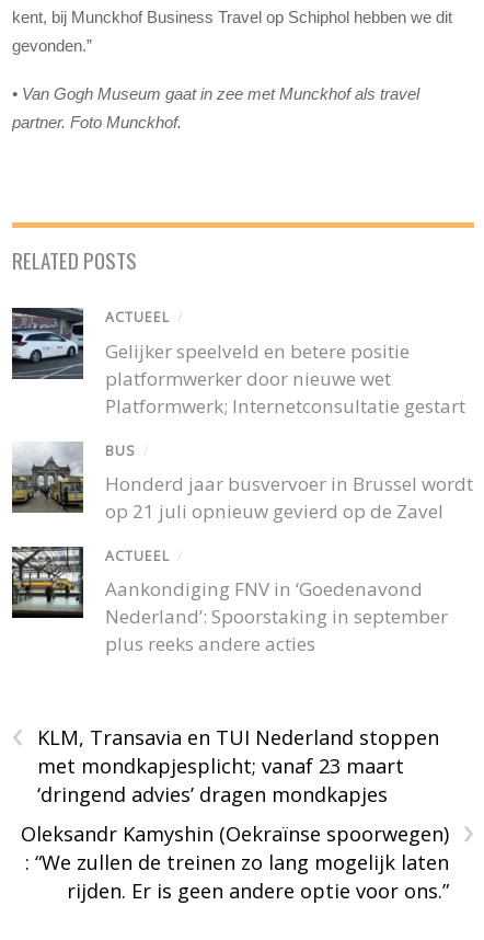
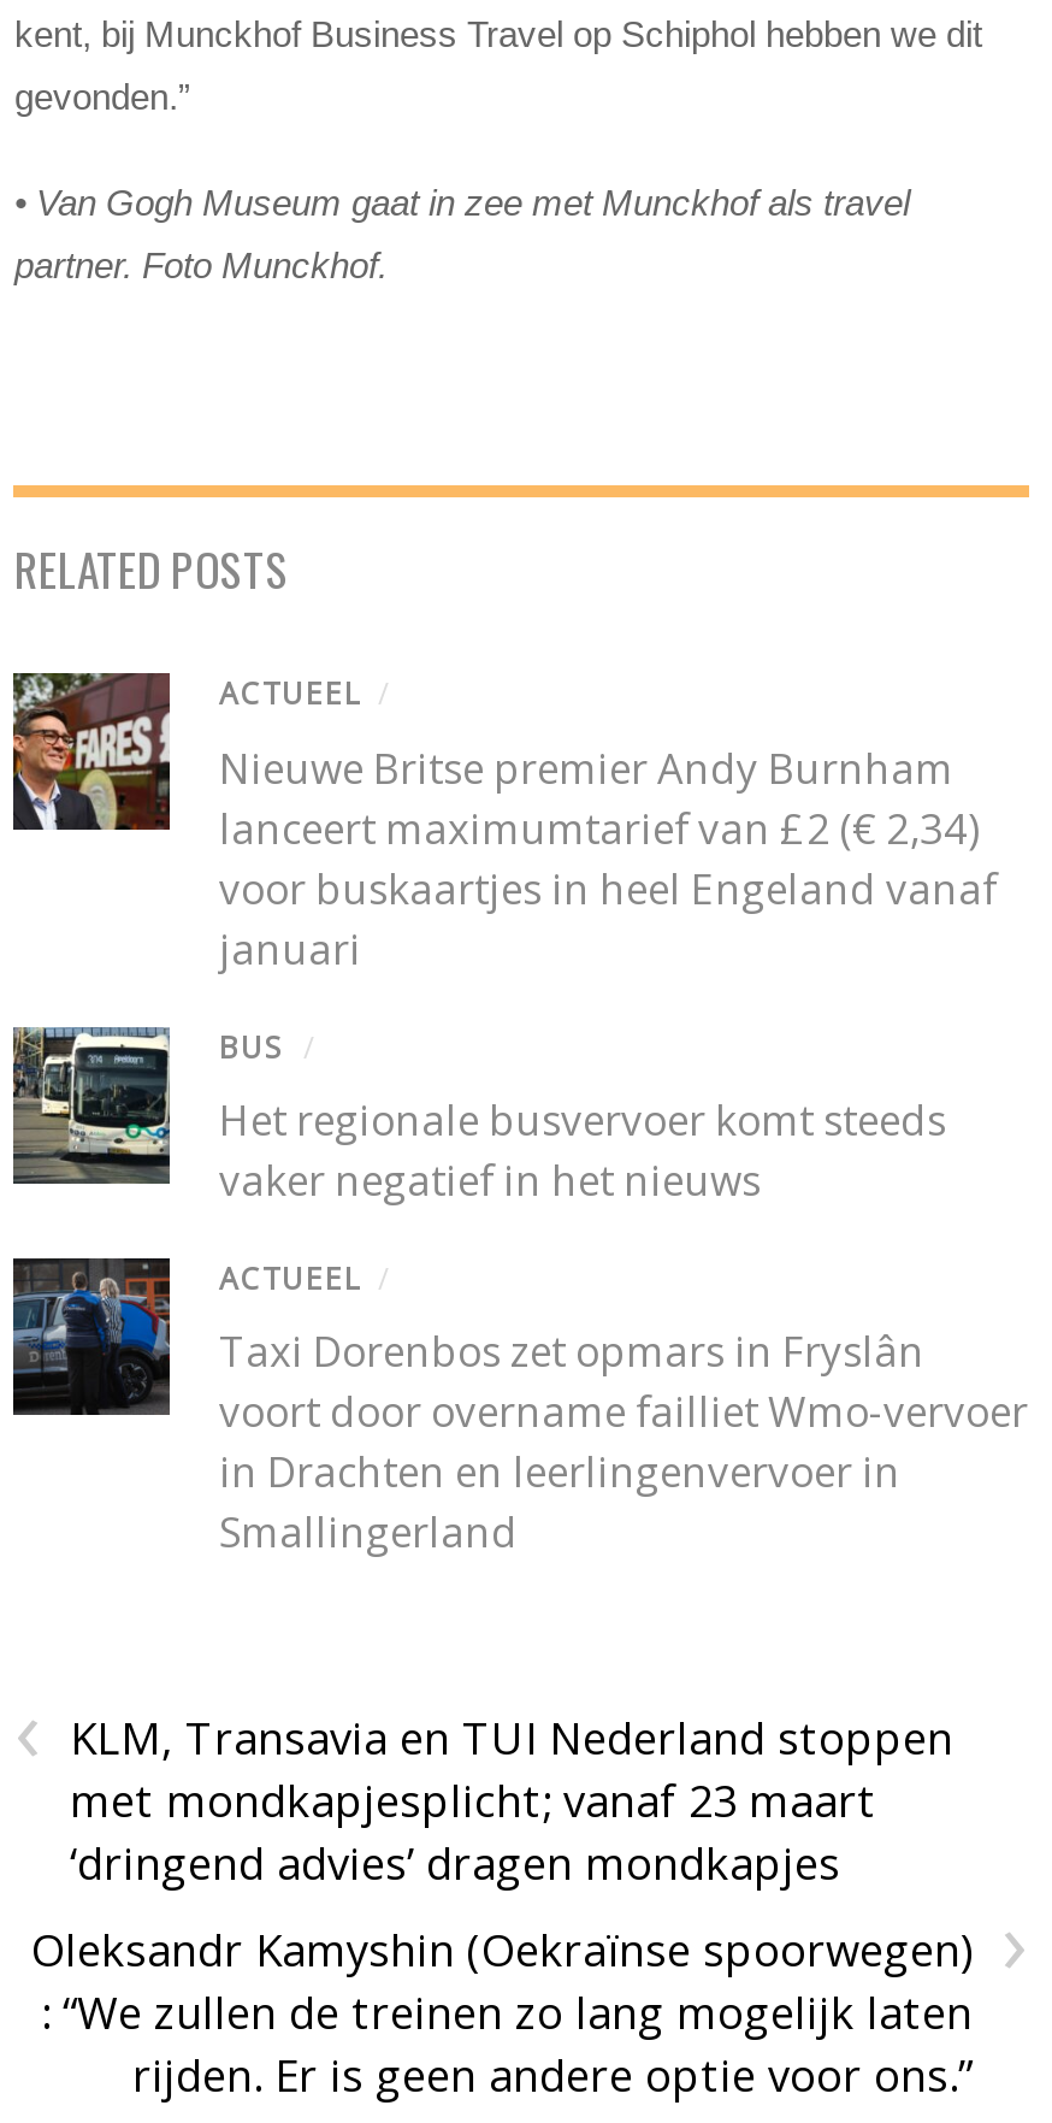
- [image]
- Gelijker speelveld en betere positie
- platformwerker door nieuwe wet
- Platformwerk; Internetconsultatie gestart
+ [image]
+ Nieuwe Britse premier Andy Burnham
+ lanceert maximumtarief van £2 (€ 2,34)
+ voor buskaartjes in heel Engeland vanaf
+ januari

- [image]
- Honderd jaar busvervoer in Brussel wordt
- op 21 juli opnieuw gevierd op de Zavel
+ [image]
+ Het regionale busvervoer komt steeds
+ vaker negatief in het nieuws

- [image]
- Aankondiging FNV in ‘Goedenavond
- Nederland’: Spoorstaking in september
- plus reeks andere acties
+ [image]
+ Taxi Dorenbos zet opmars in Fryslân
+ voort door overname failliet Wmo-vervoer
+ in Drachten en leerlingenvervoer in
+ Smallingerland
